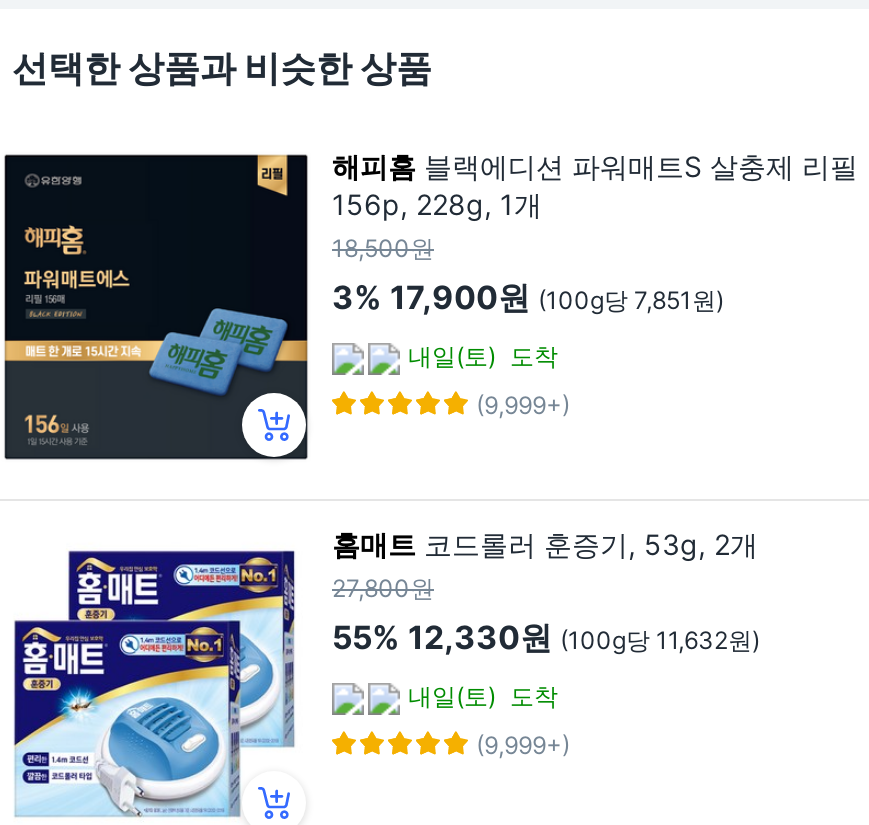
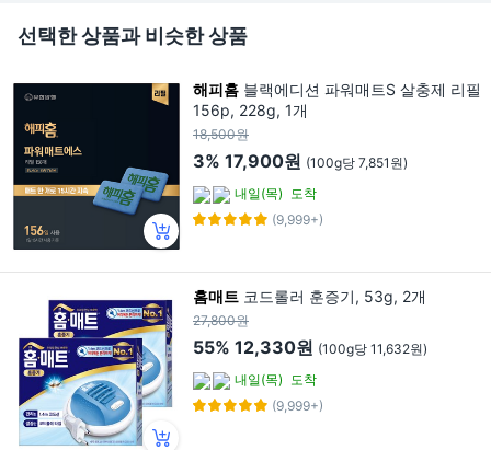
- 내일(토) 도착
+ 내일(목) 도착

- 내일(토) 도착
+ 내일(목) 도착
